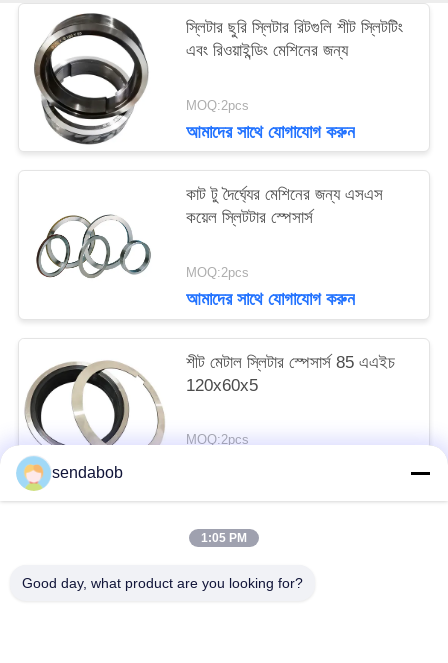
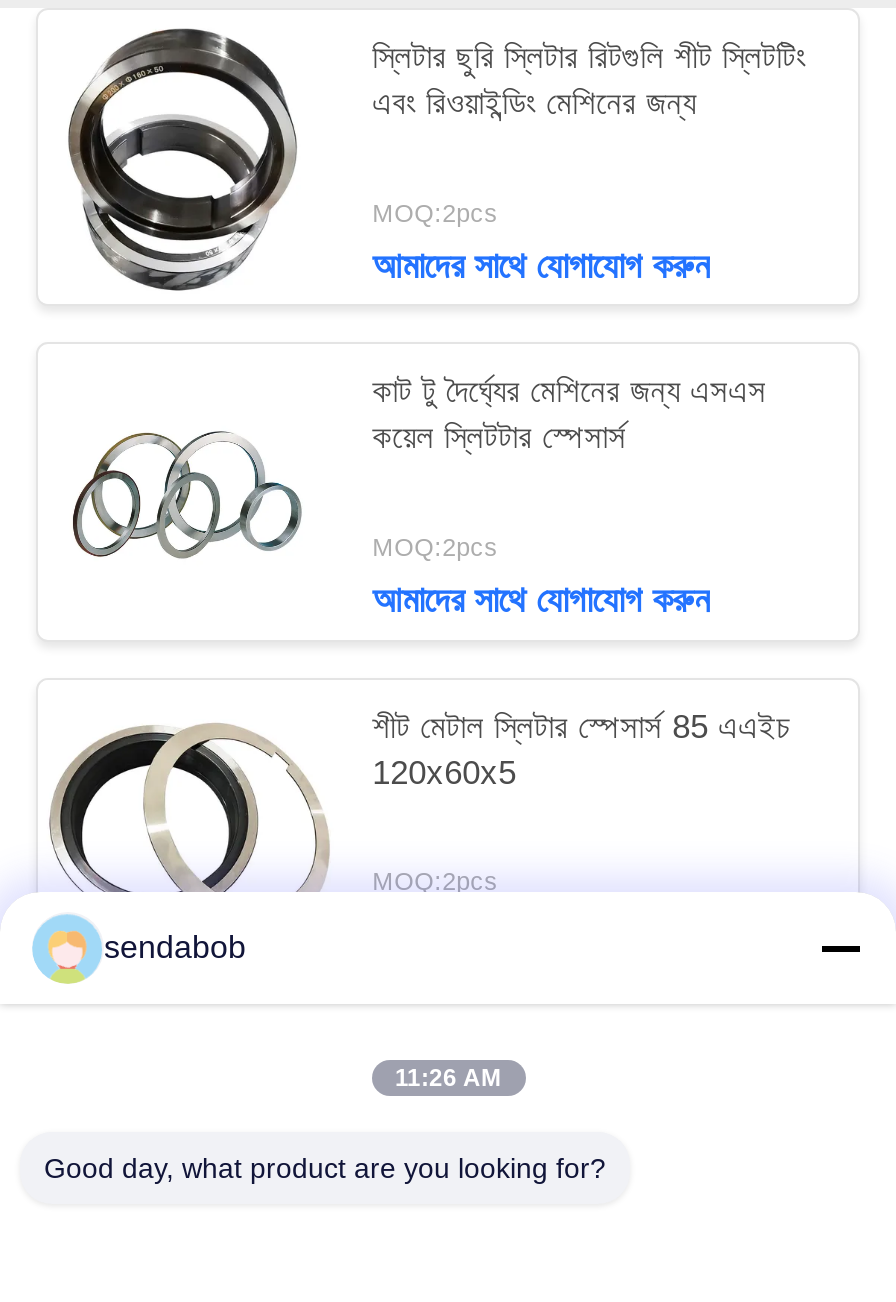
- 1:05 PM
+ 11:26 AM
